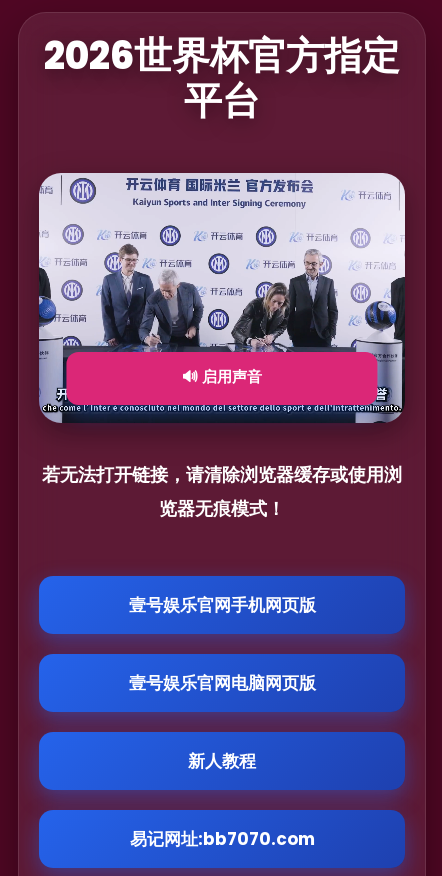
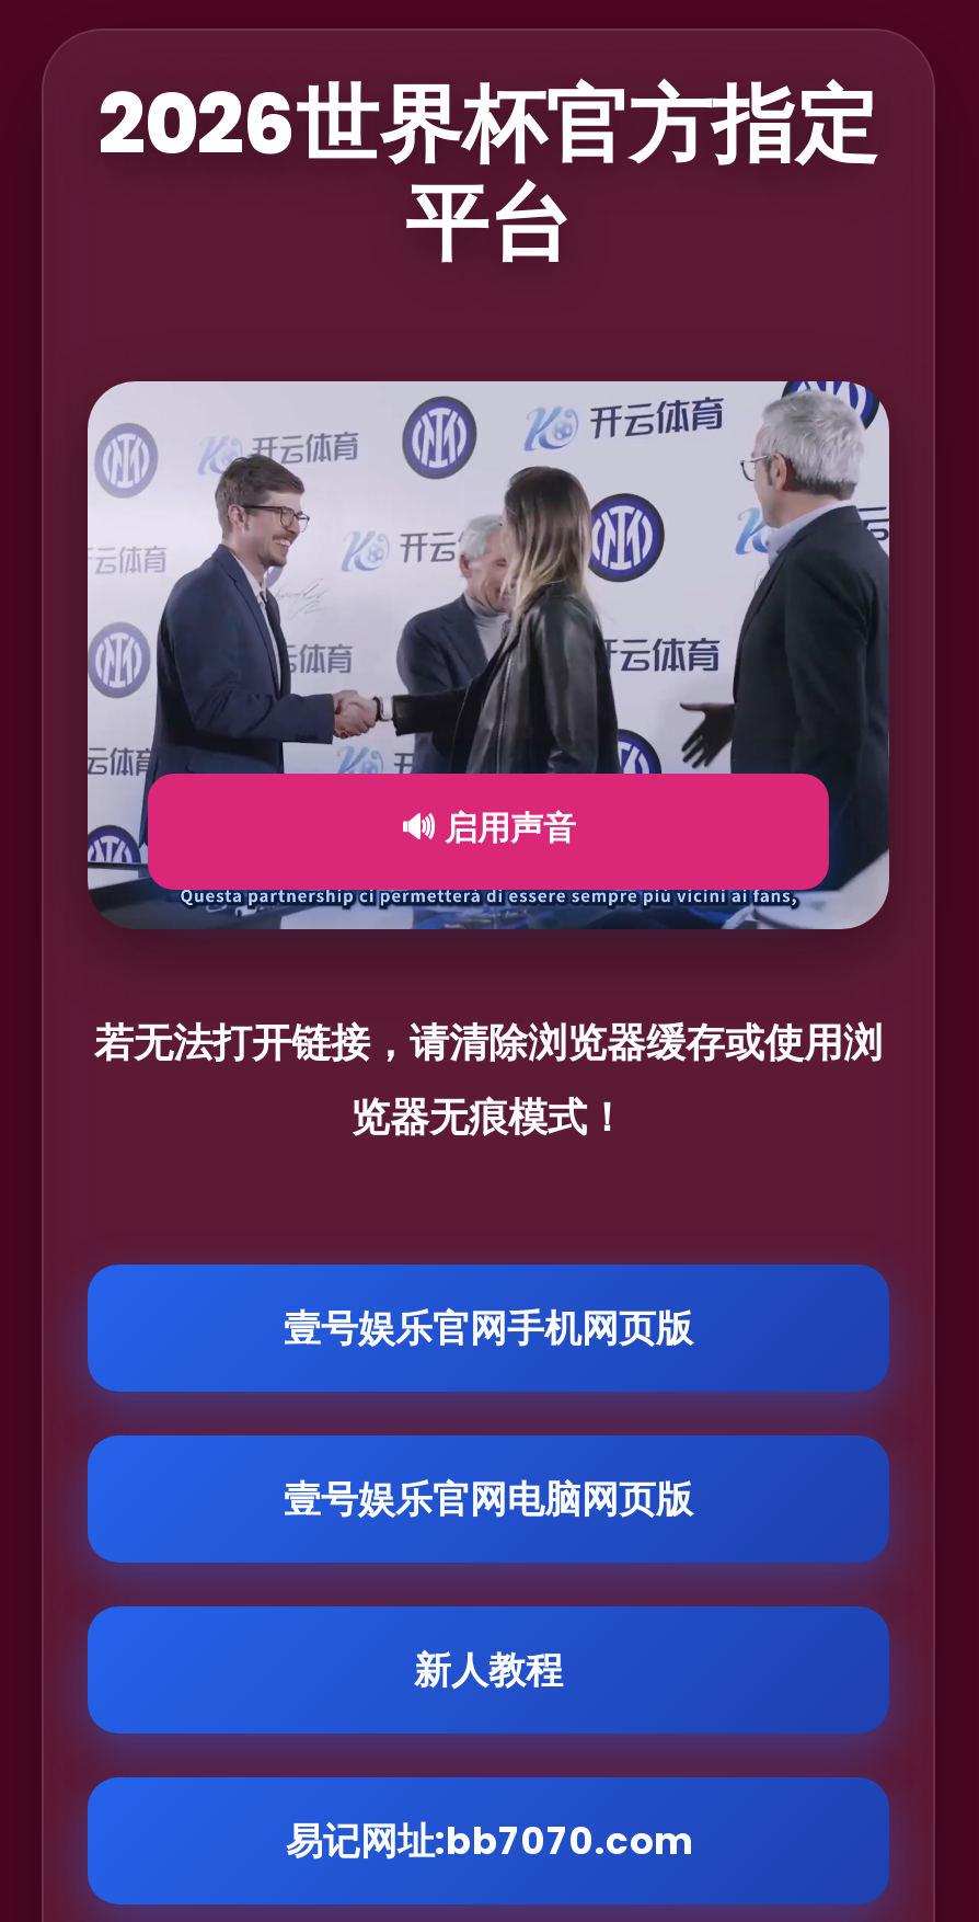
- [image]
+ [image]
